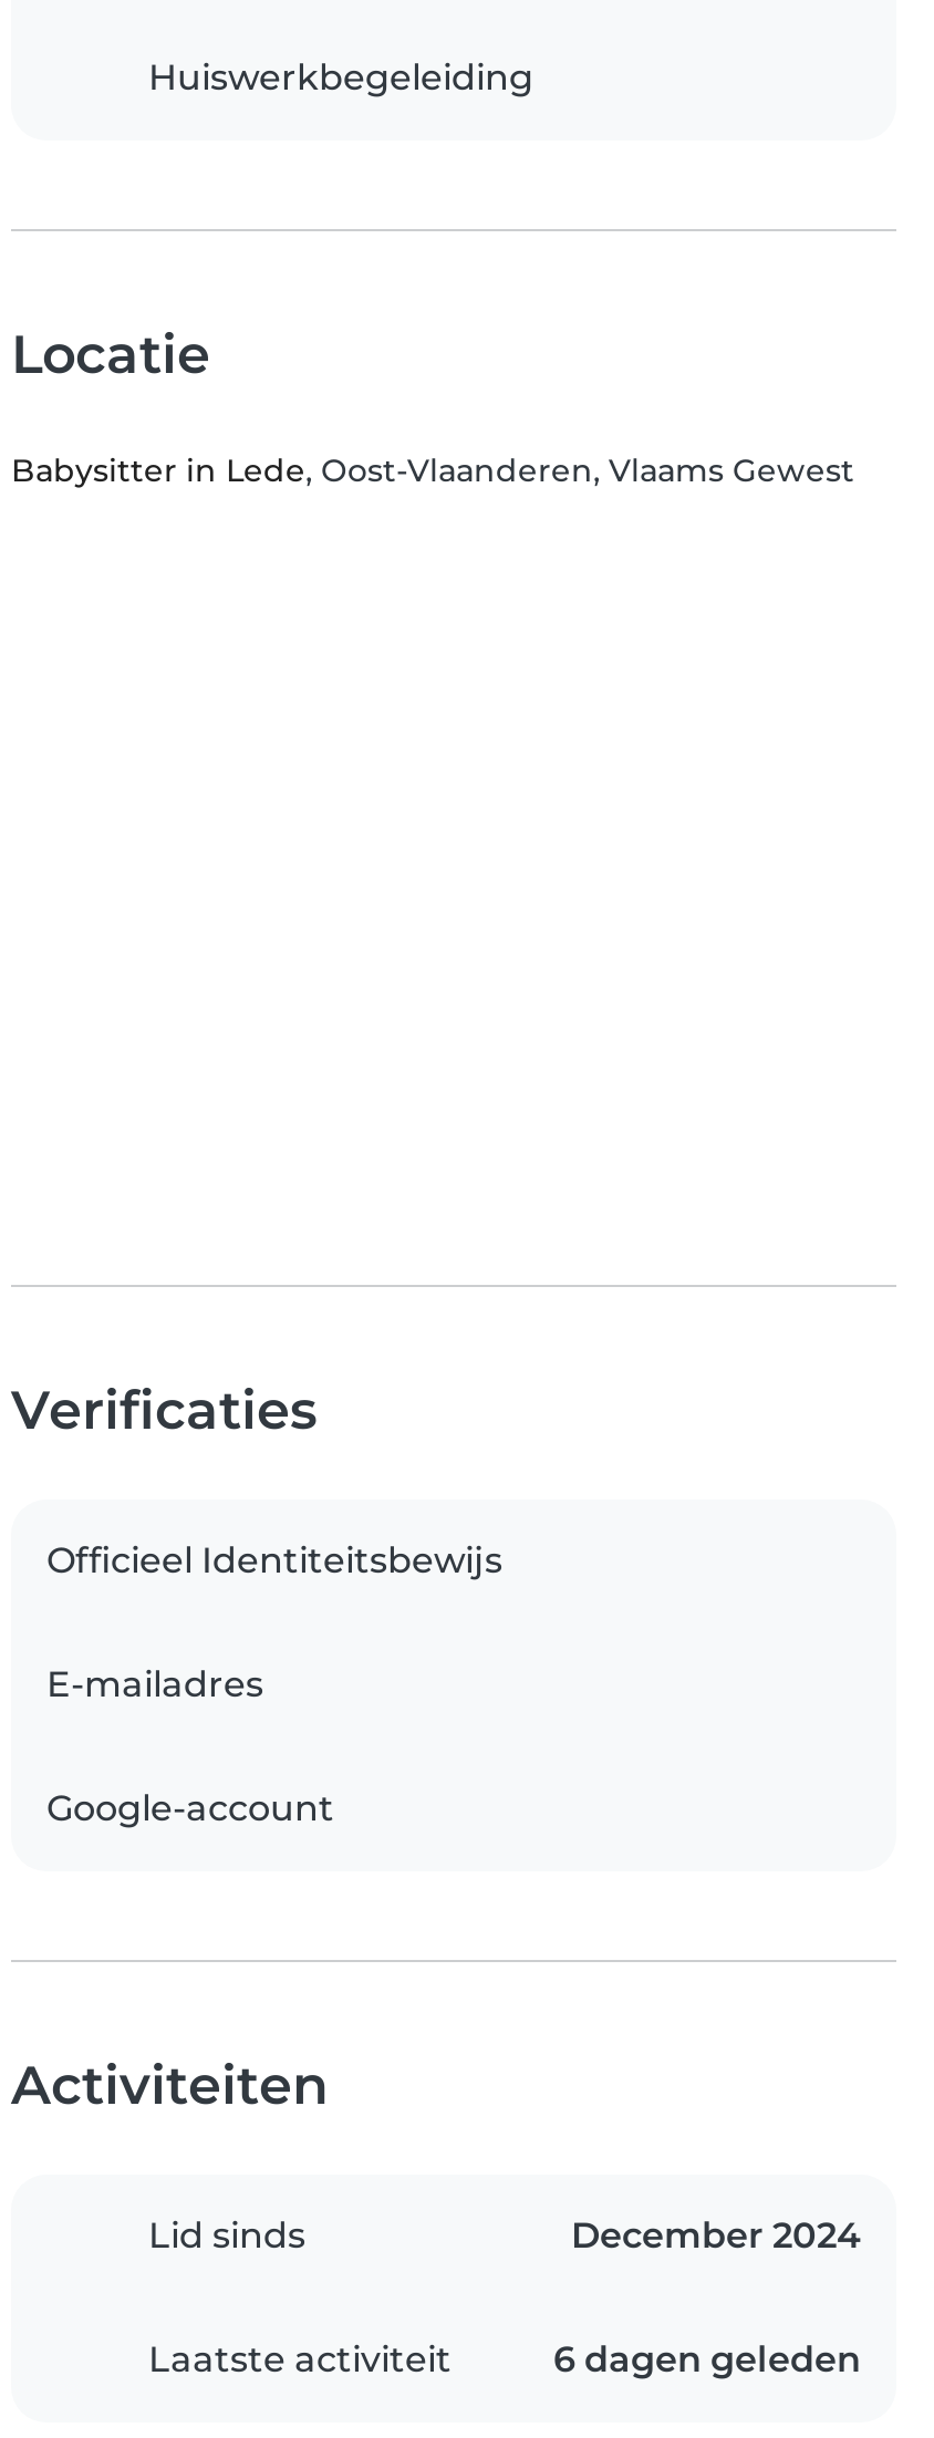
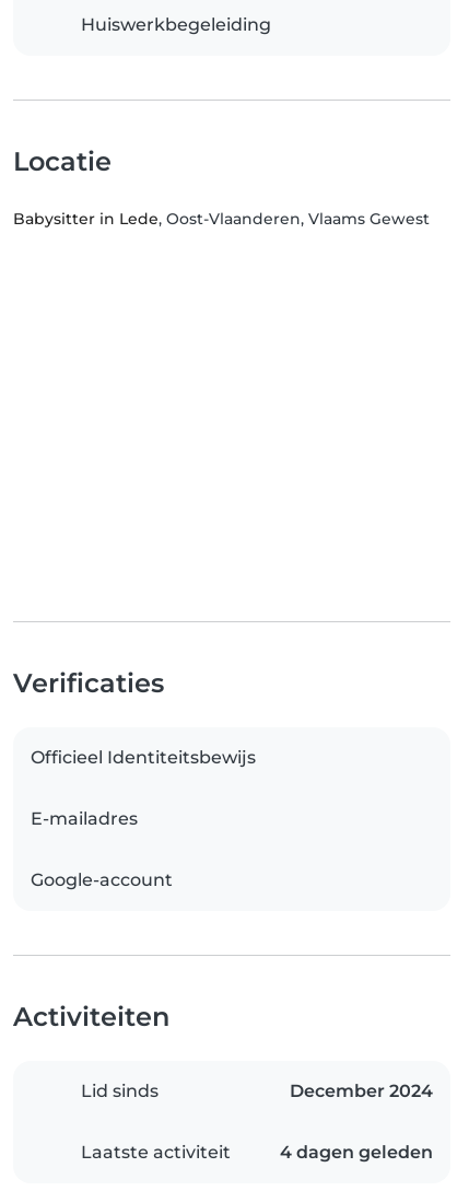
- 6 dagen geleden
+ 4 dagen geleden
